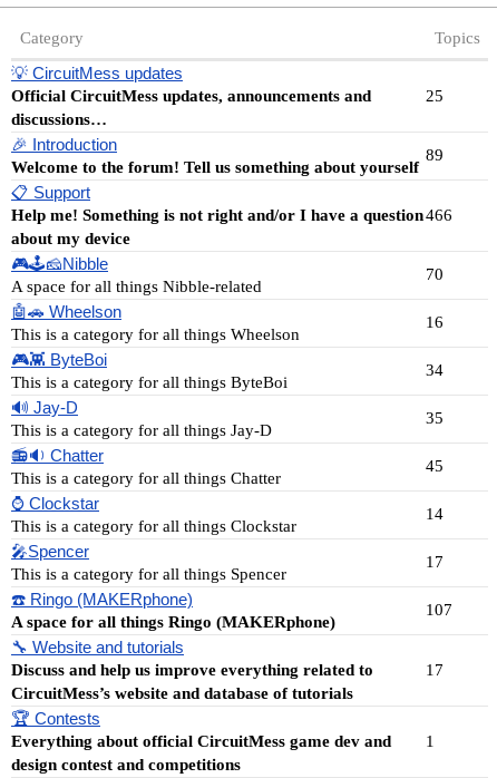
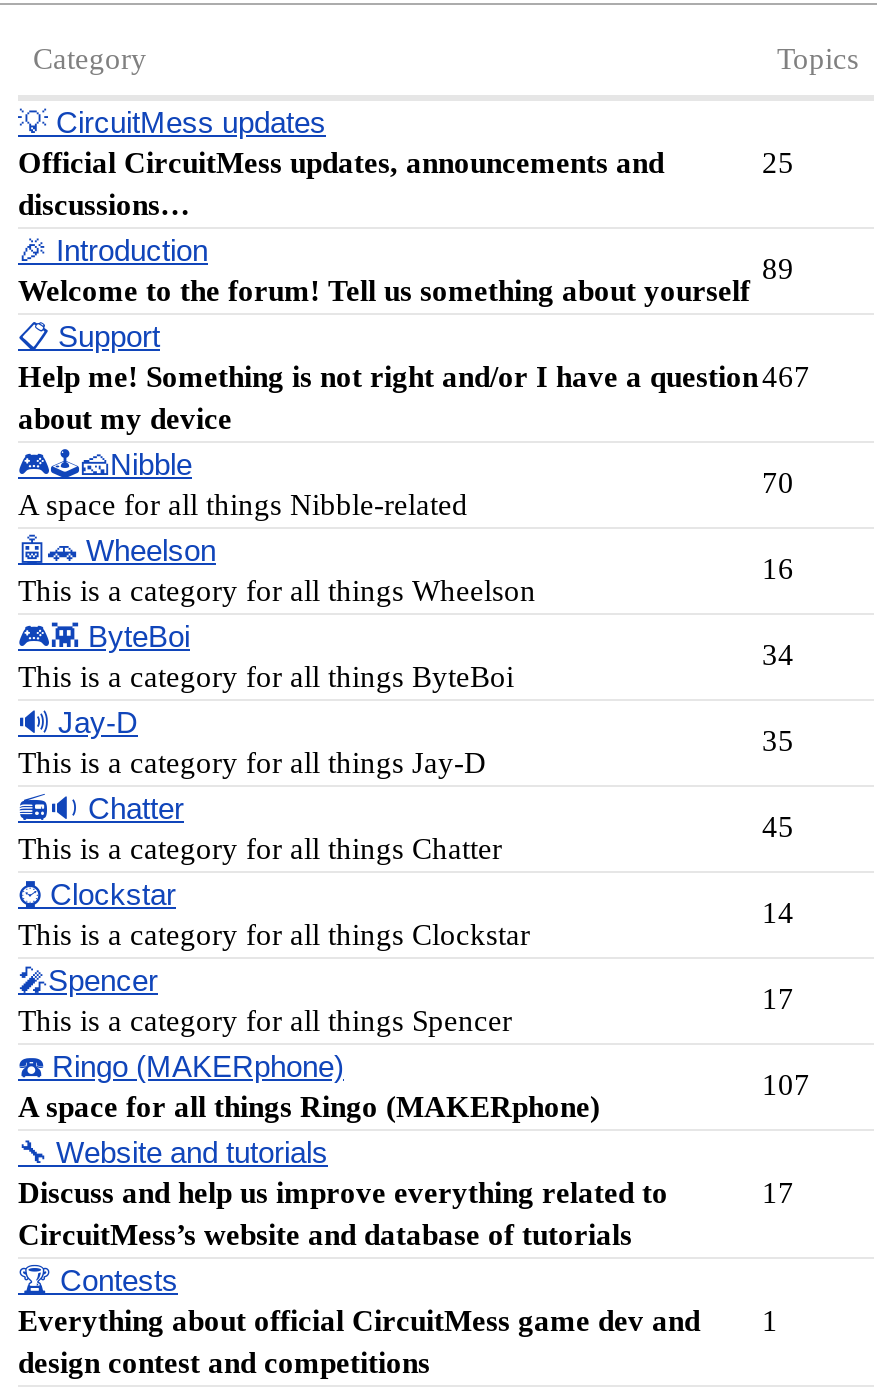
- Help me! Something is not right and/or I have a question 466
+ Help me! Something is not right and/or I have a question 467
